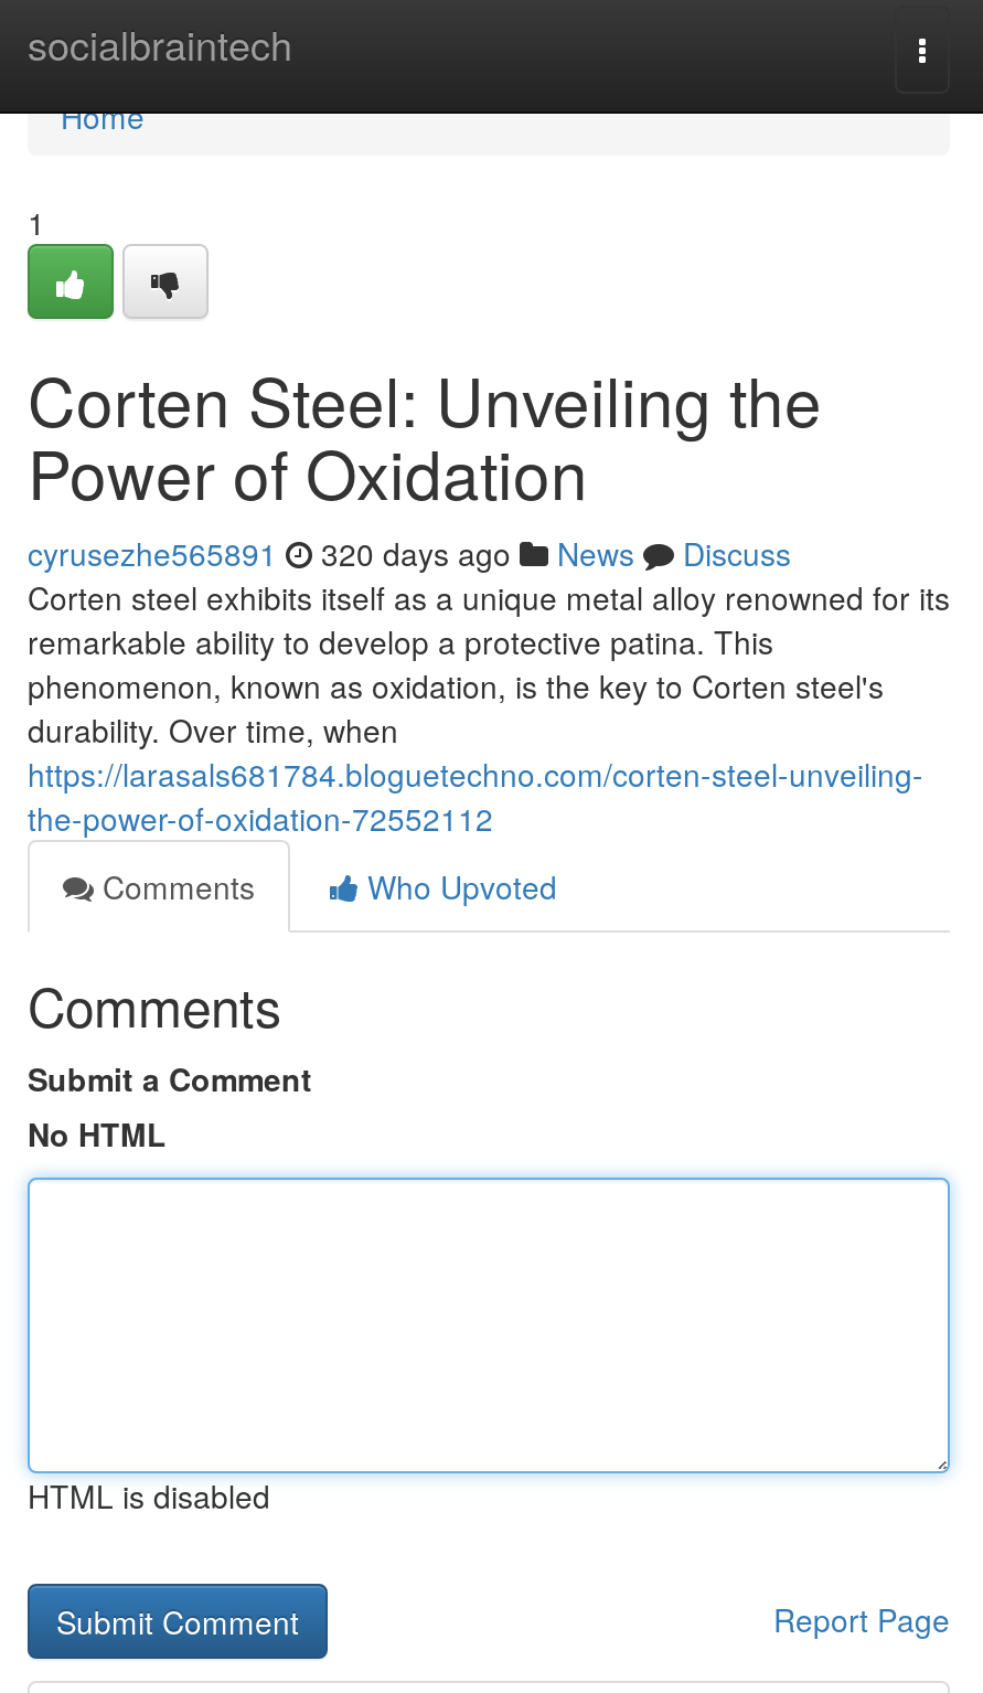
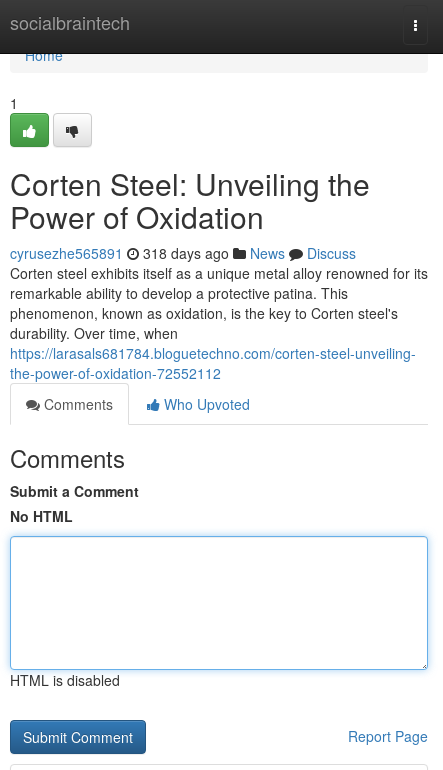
- cyrusezhe565891 320 days ago News Discuss
+ cyrusezhe565891 318 days ago News Discuss
